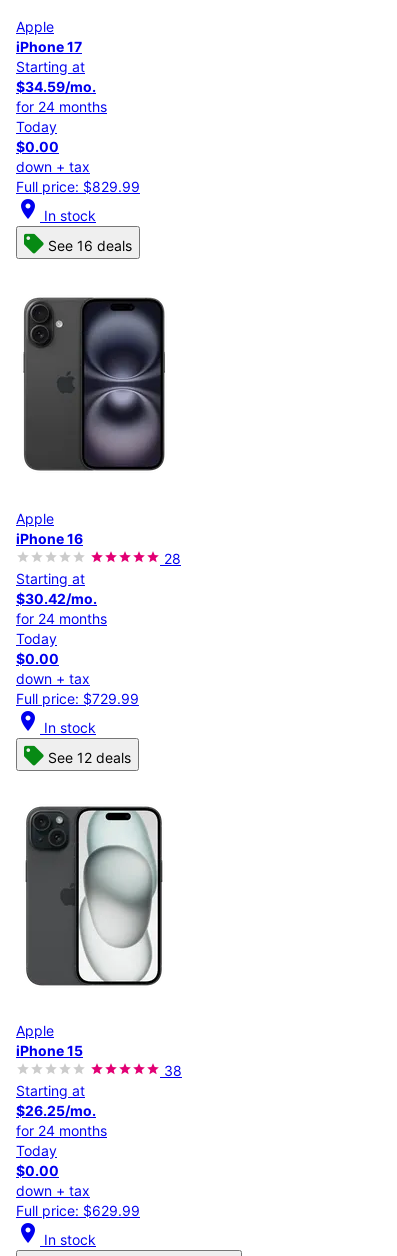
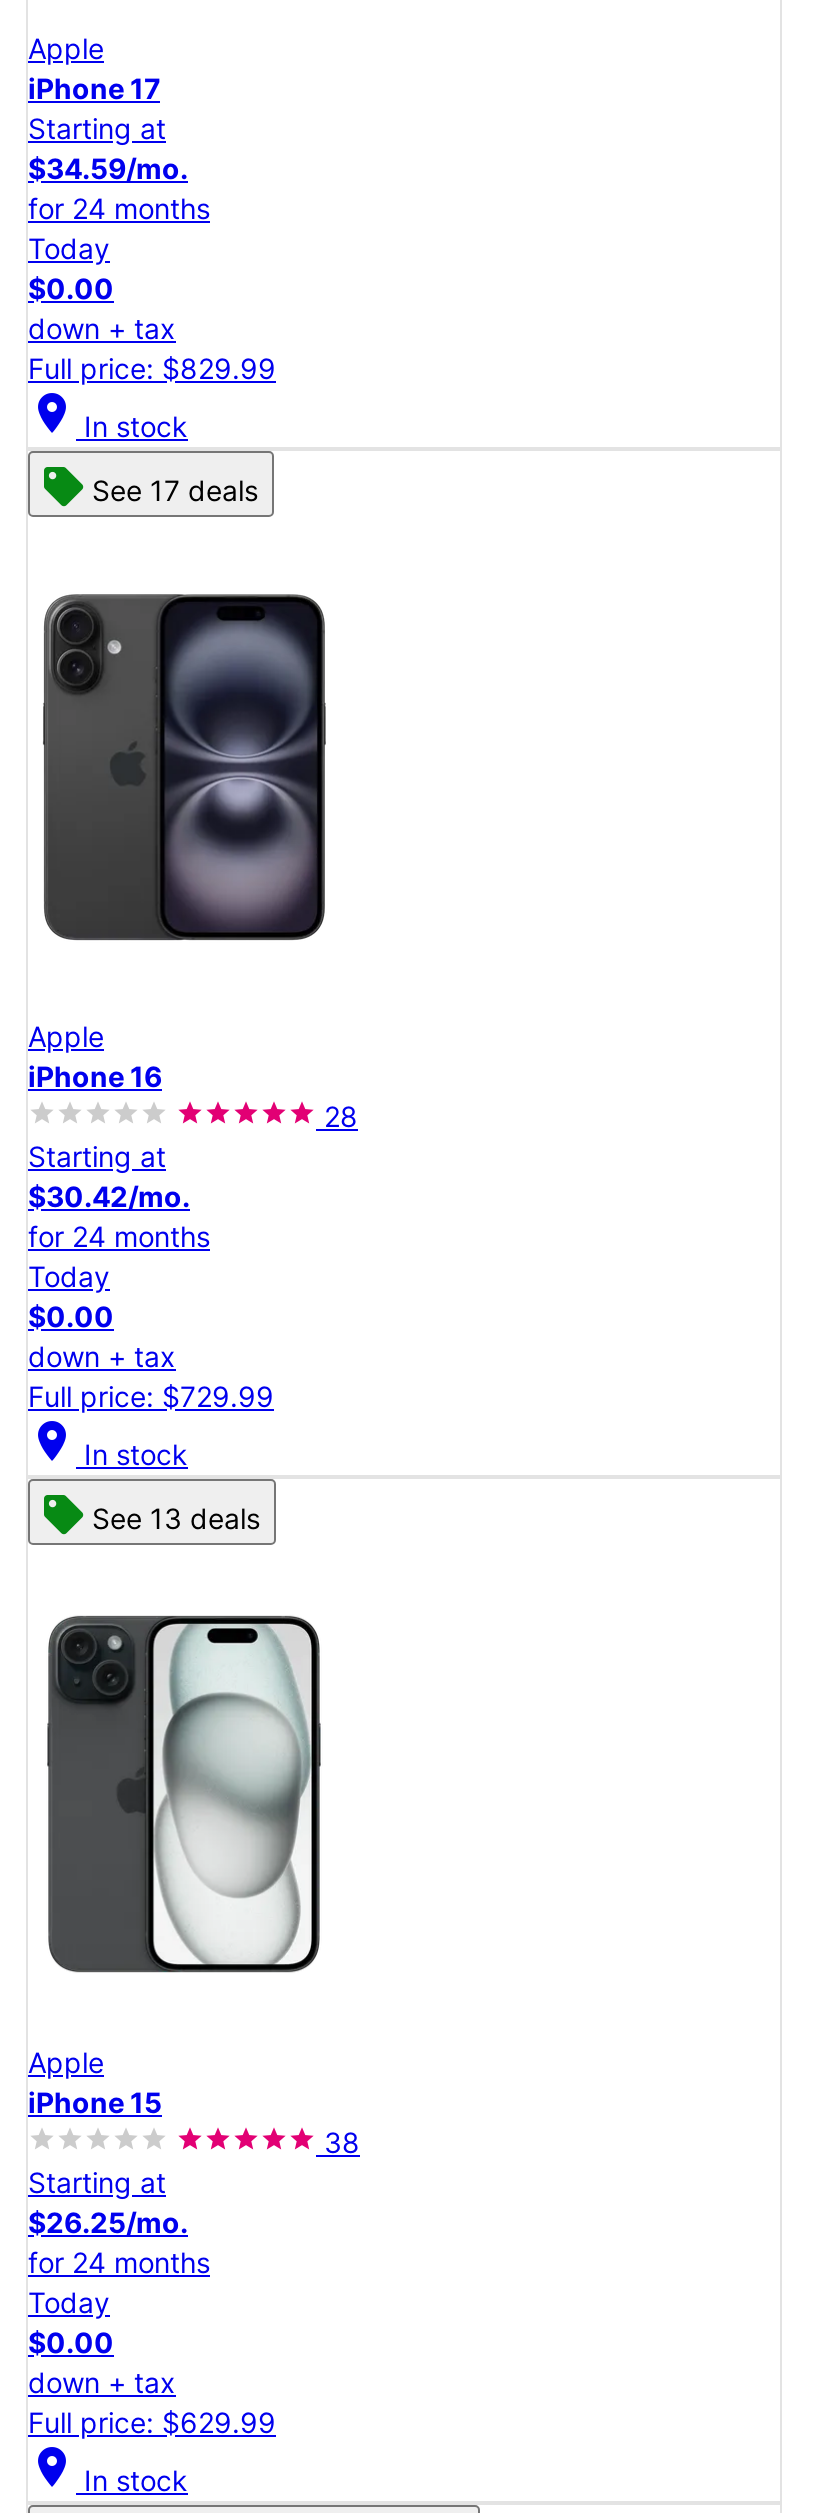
- See 16 deals
+ See 17 deals

- See 12 deals
+ See 13 deals
